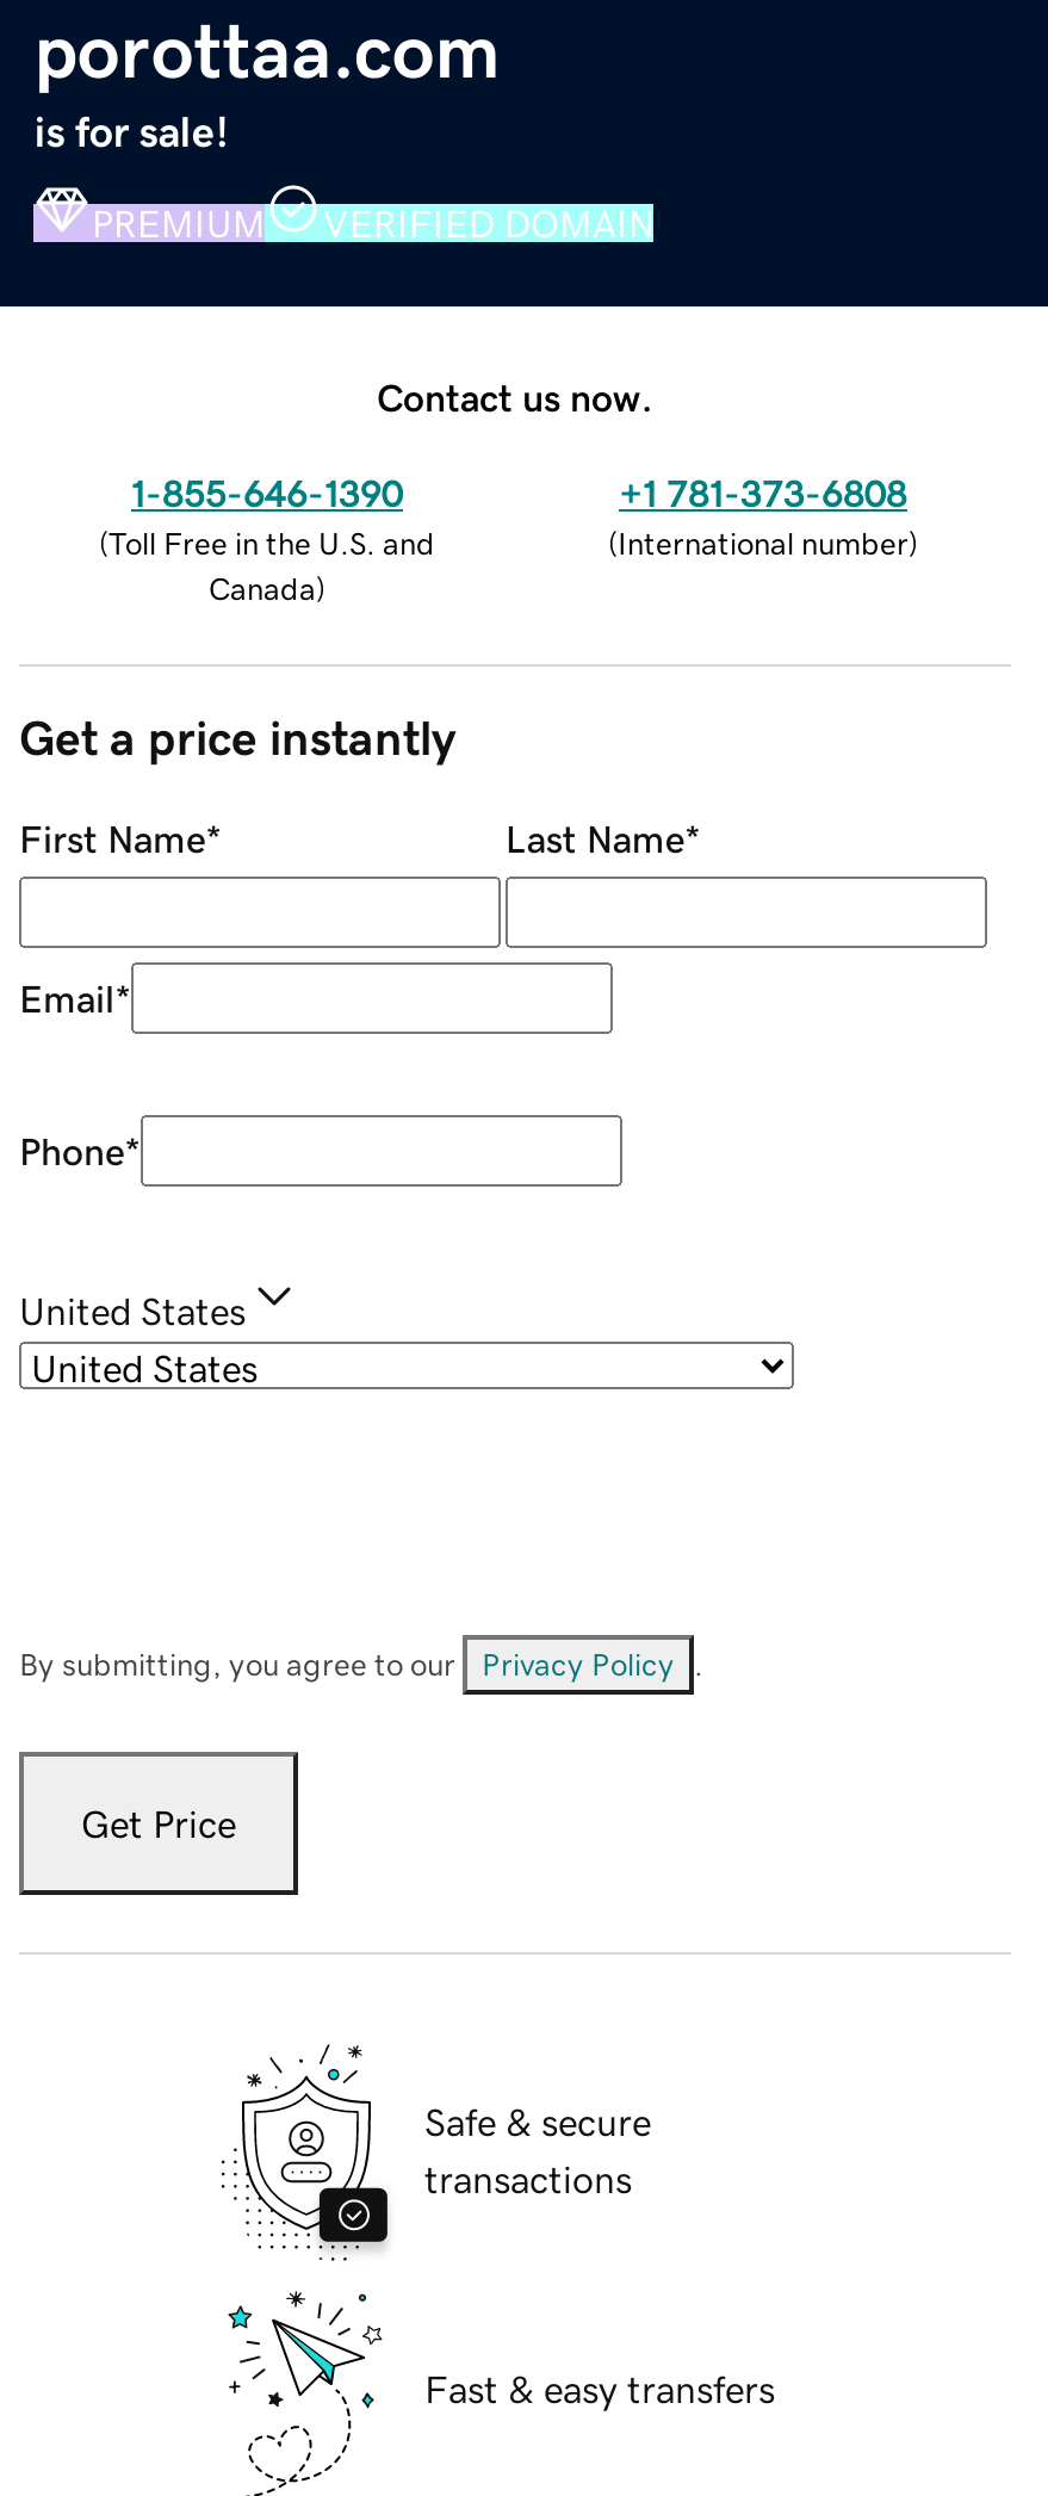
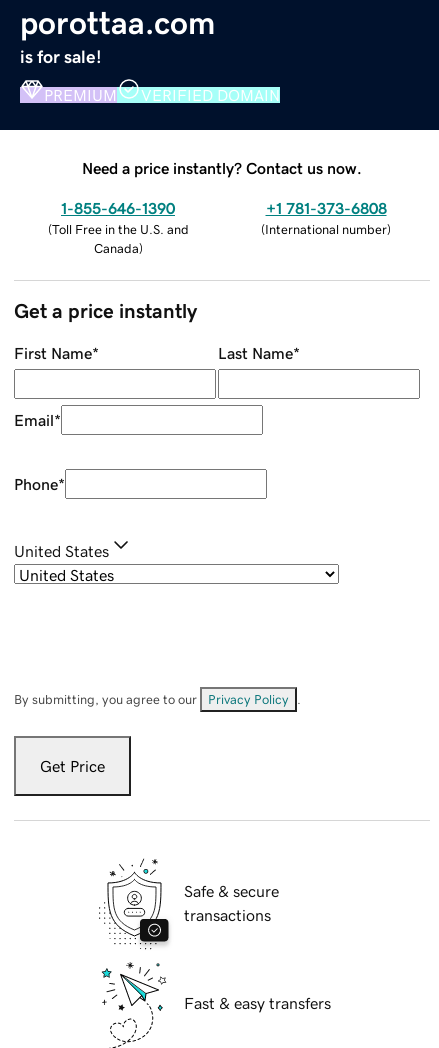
- Contact us now.
+ Need a price instantly? Contact us now.
